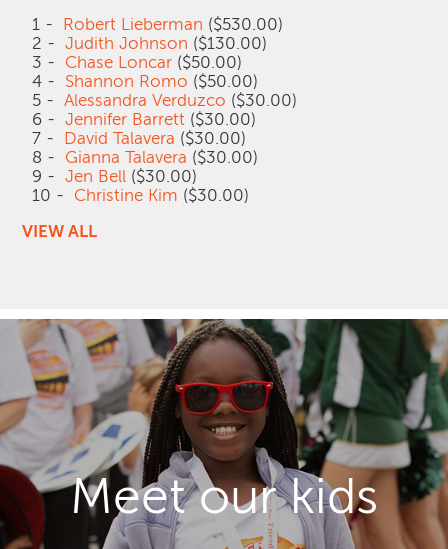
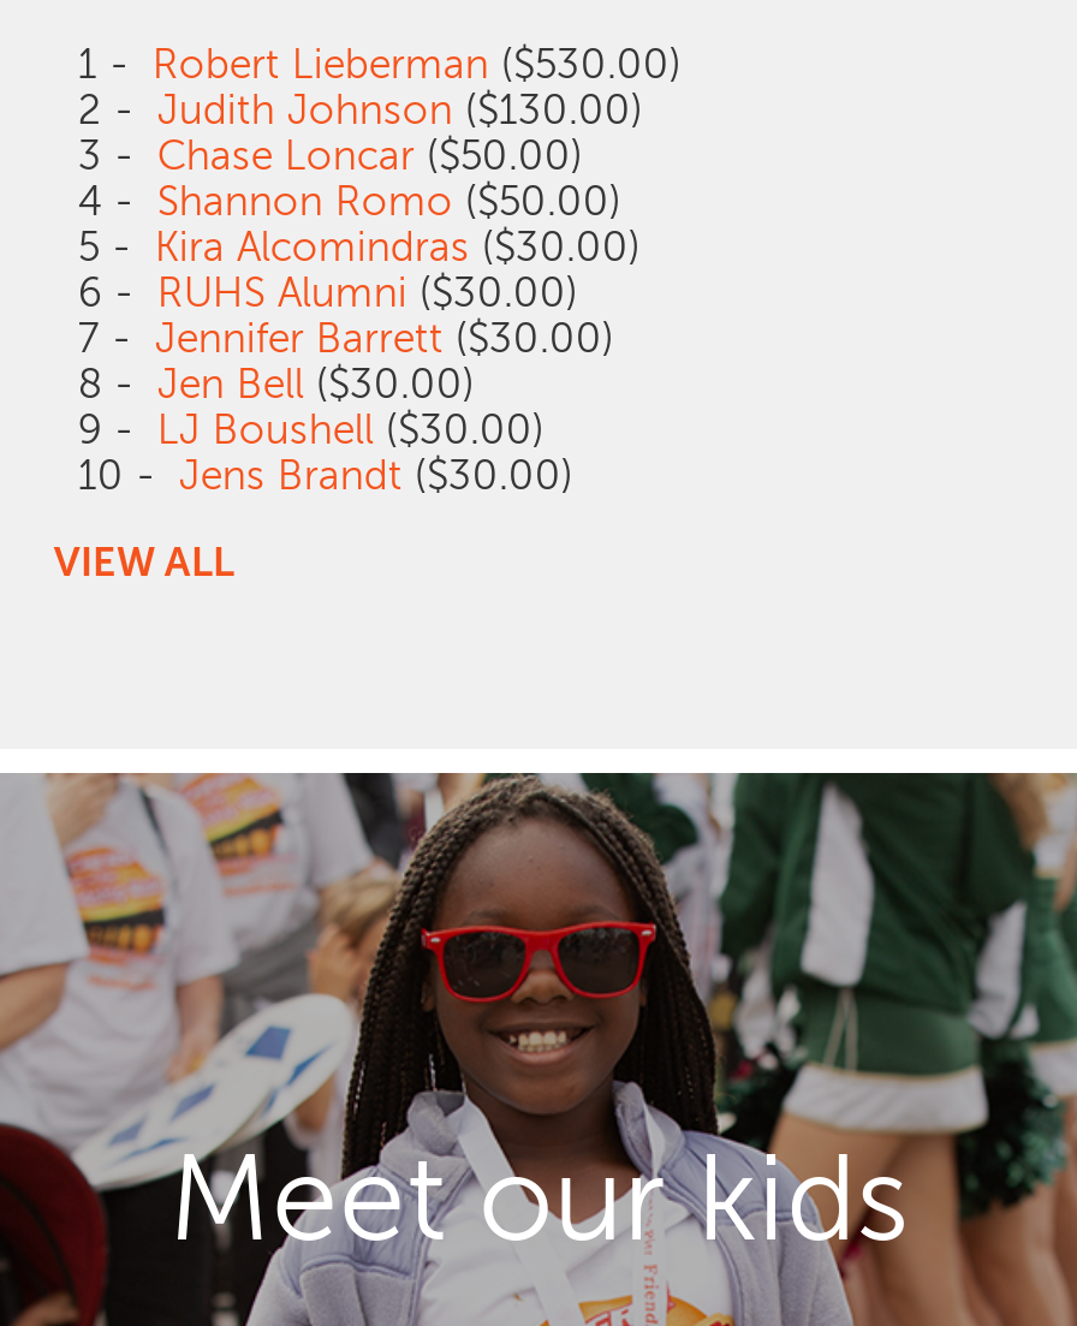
- 5 - Alessandra Verduzco ($30.00)
- 6 - Jennifer Barrett ($30.00)
- 7 - David Talavera ($30.00)
- 8 - Gianna Talavera ($30.00)
- 9 - Jen Bell ($30.00)
- 10 - Christine Kim ($30.00)
+ 5 - Kira Alcomindras ($30.00)
+ 6 - RUHS Alumni ($30.00)
+ 7 - Jennifer Barrett ($30.00)
+ 8 - Jen Bell ($30.00)
+ 9 - LJ Boushell ($30.00)
+ 10 - Jens Brandt ($30.00)
